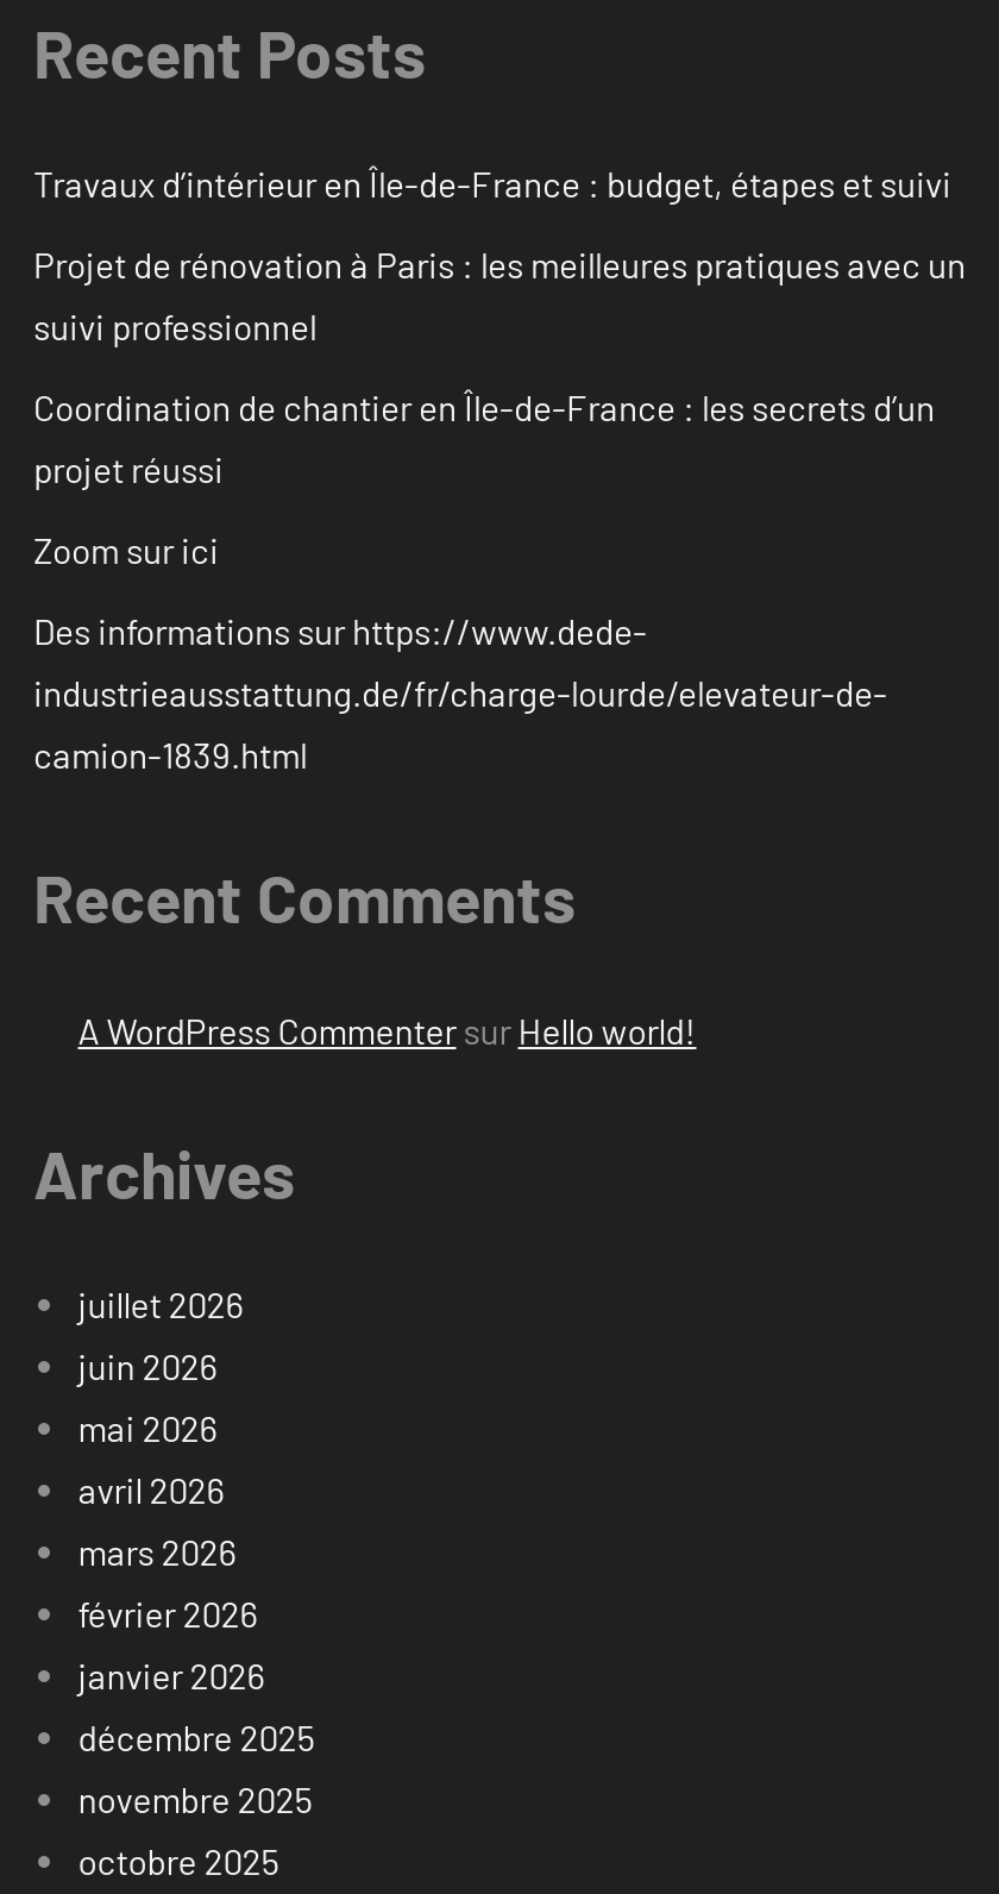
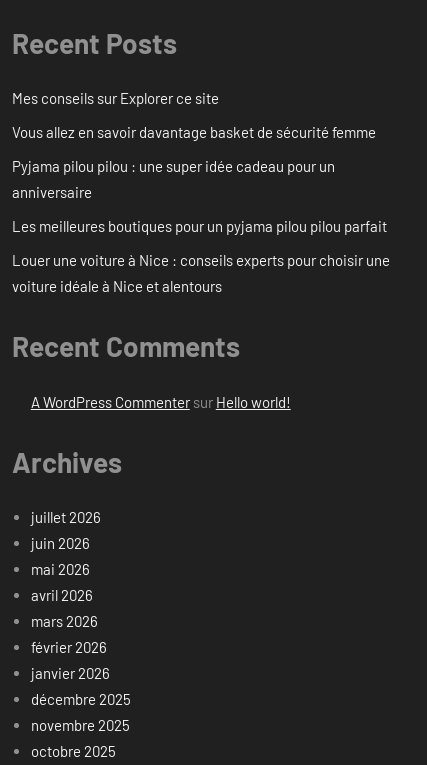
- Travaux d’intérieur en Île-de-France : budget, étapes et suivi
+ Mes conseils sur Explorer ce site

- Projet de rénovation à Paris : les meilleures pratiques avec un
- suivi professionnel
+ Vous allez en savoir davantage basket de sécurité femme

- Coordination de chantier en Île-de-France : les secrets d’un
- projet réussi
+ Pyjama pilou pilou : une super idée cadeau pour un
+ anniversaire

- Zoom sur ici
+ Les meilleures boutiques pour un pyjama pilou pilou parfait

- Des informations sur https://www.dede-
- industrieausstattung.de/fr/charge-lourde/elevateur-de-
- camion-1839.html
+ Louer une voiture à Nice : conseils experts pour choisir une
+ voiture idéale à Nice et alentours
